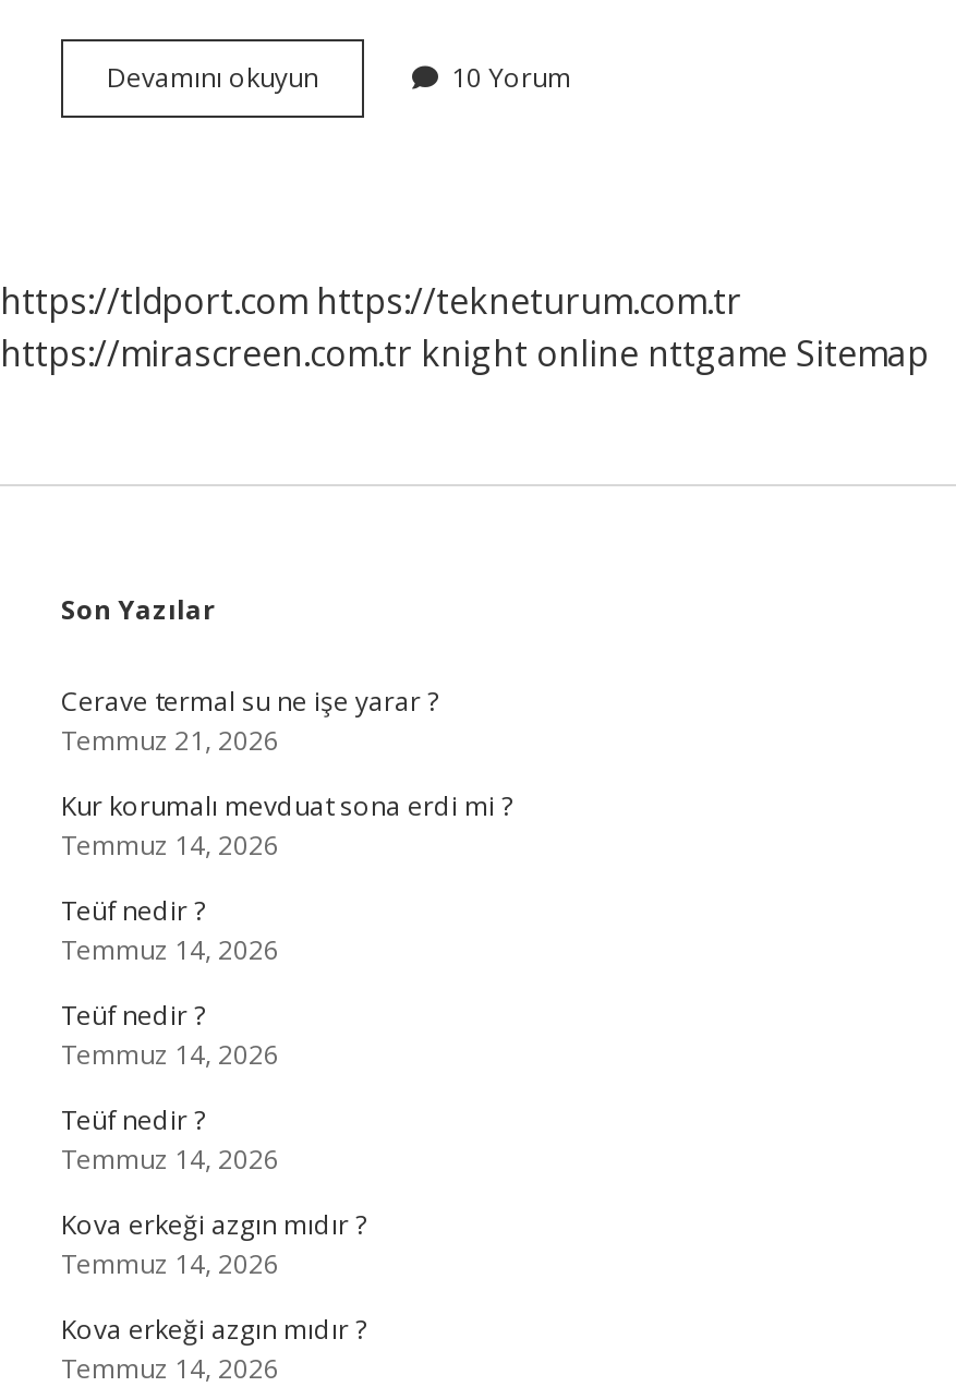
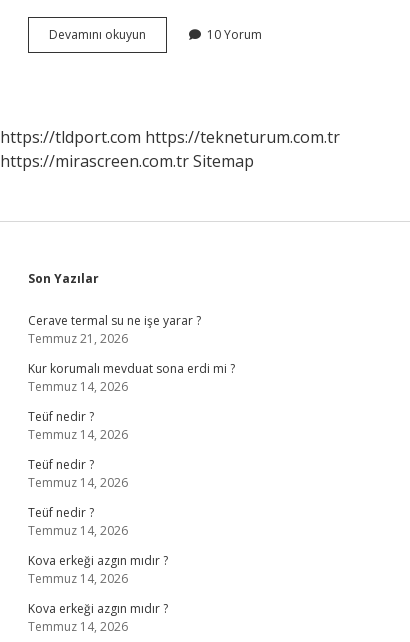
- https://mirascreen.com.tr knight online nttgame Sitemap
+ https://mirascreen.com.tr Sitemap
